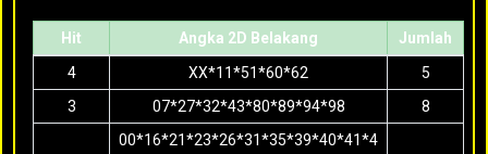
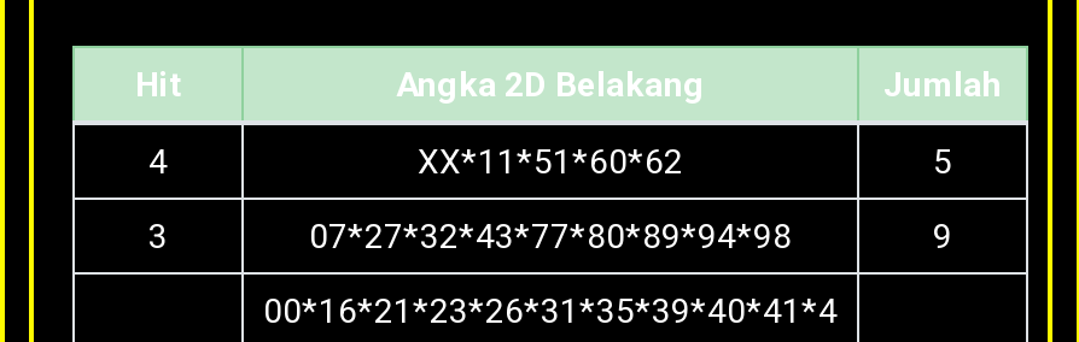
- 07*27*32*43*80*89*94*98
+ 07*27*32*43*77*80*89*94*98

- 8
+ 9
